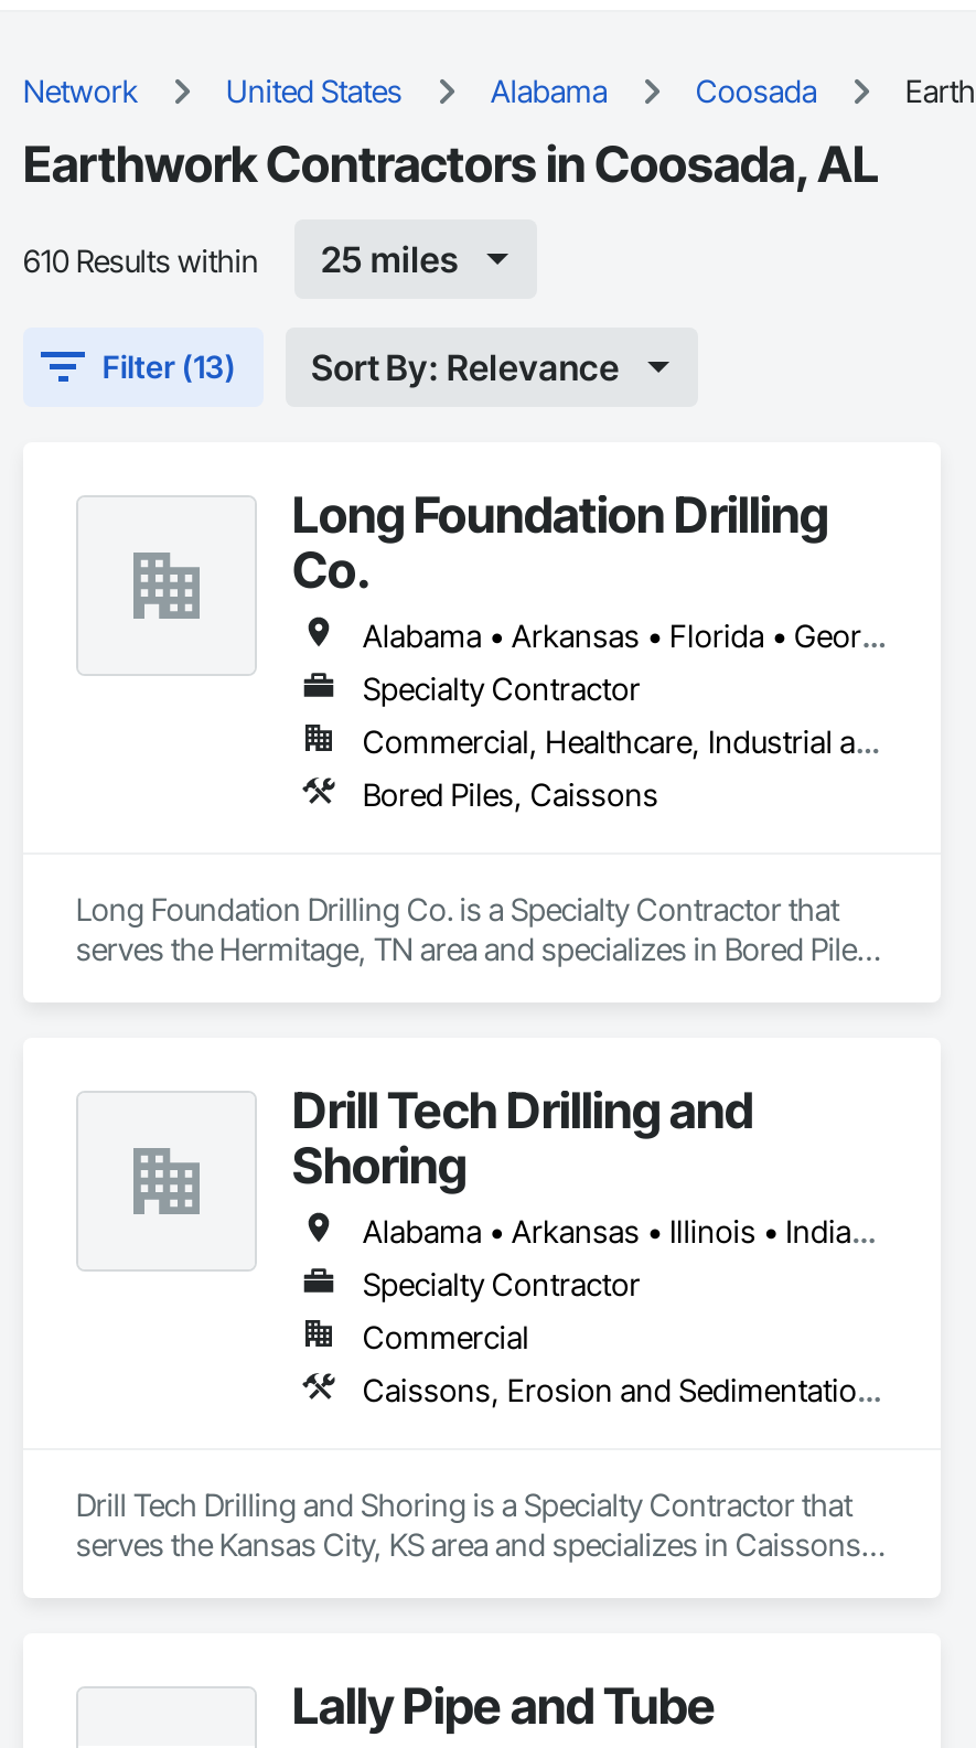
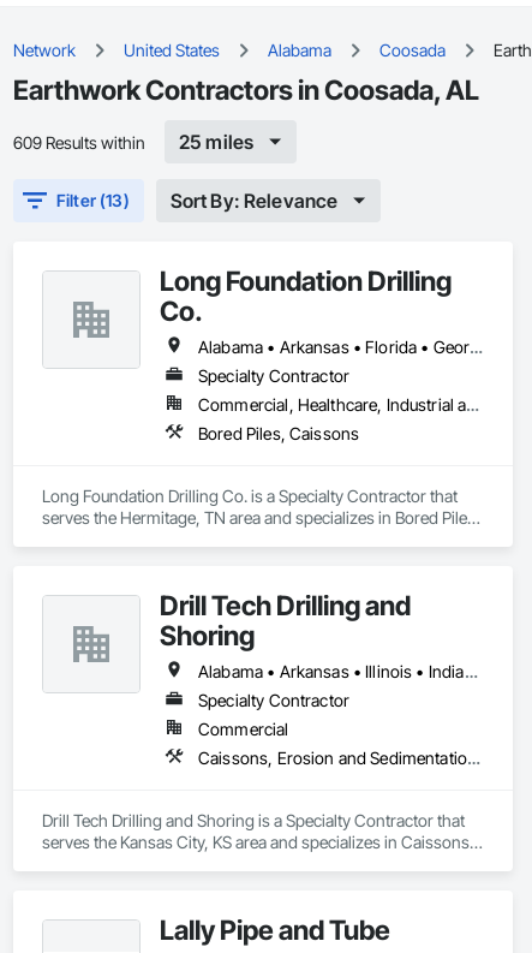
- 610 Results within
+ 609 Results within
